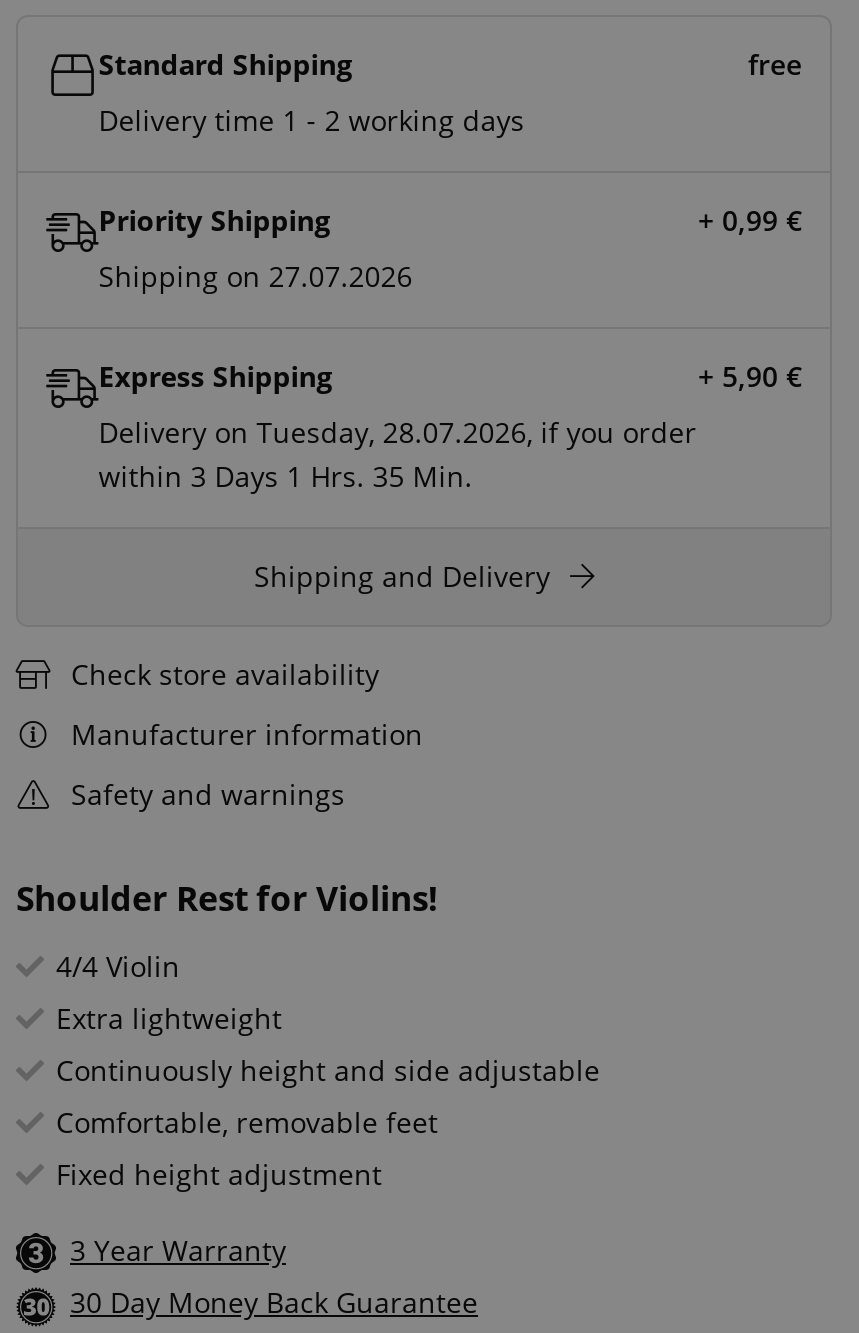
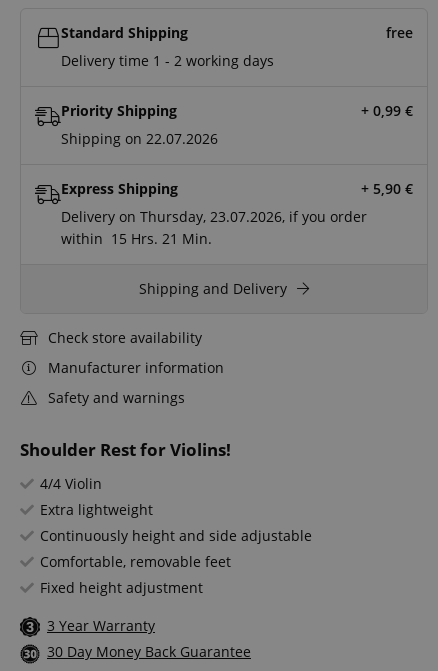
- Shipping on 27.07.2026
+ Shipping on 22.07.2026

- Delivery on Tuesday, 28.07.2026, if you order
- within 3 Days 1 Hrs. 35 Min.
+ Delivery on Thursday, 23.07.2026, if you order
+ within 15 Hrs. 21 Min.
